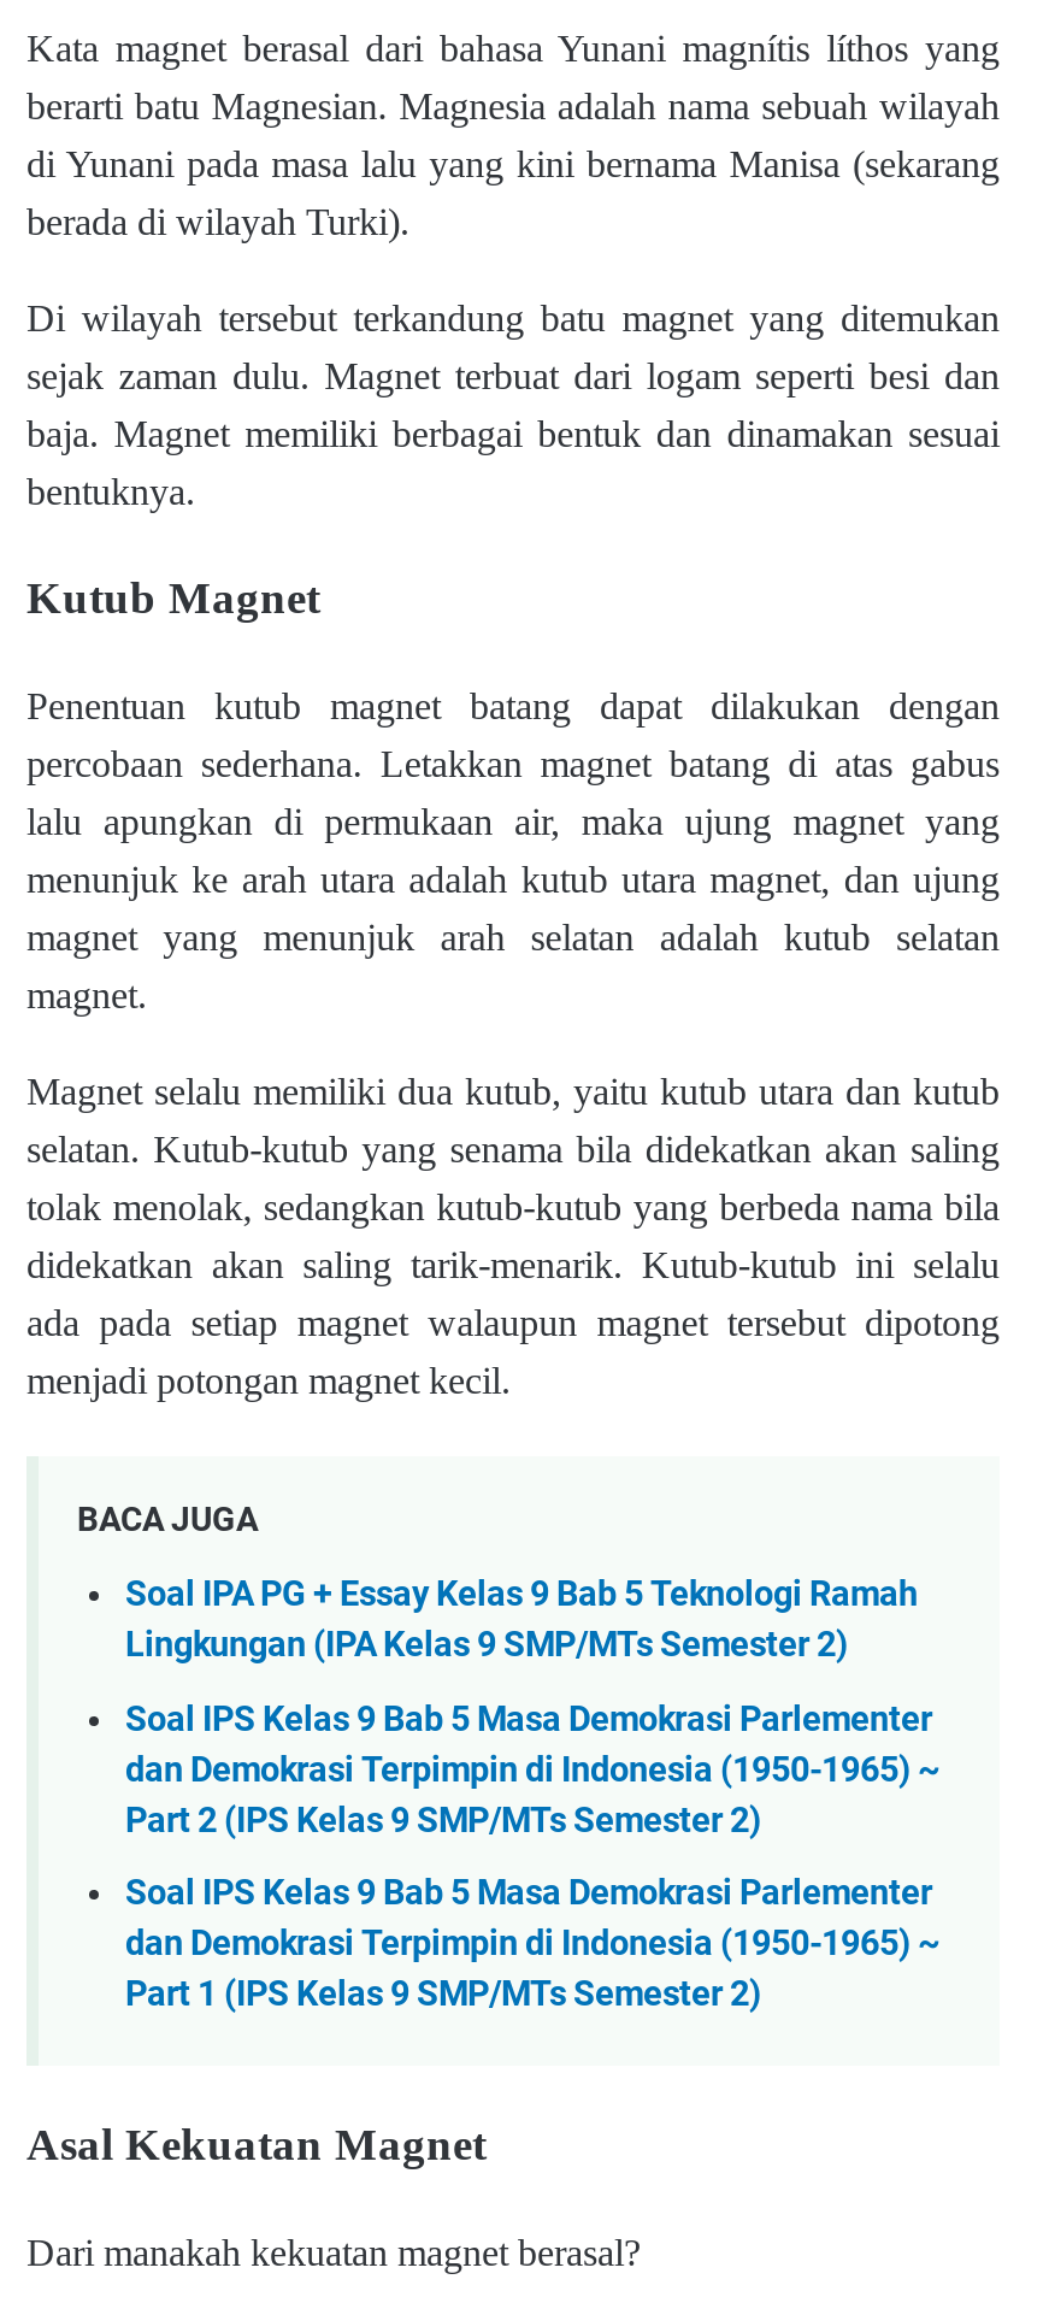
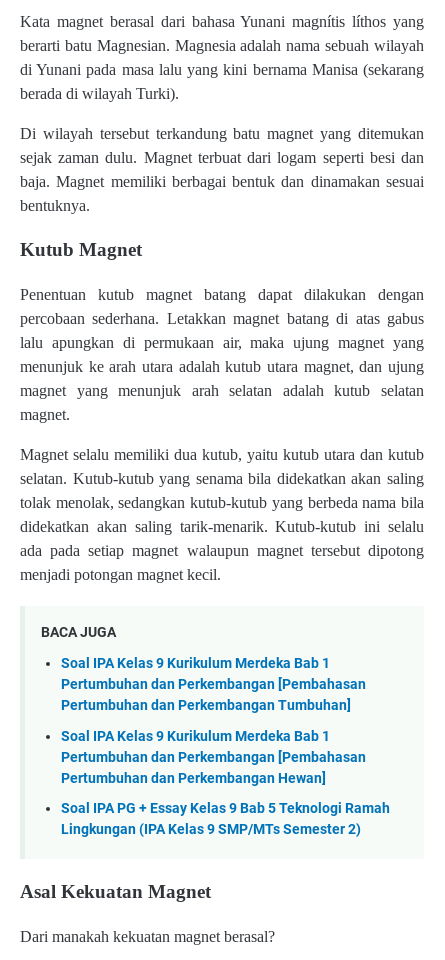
+ Soal IPA Kelas 9 Kurikulum Merdeka Bab 1
+ Pertumbuhan dan Perkembangan [Pembahasan
+ Pertumbuhan dan Perkembangan Tumbuhan]
+ Soal IPA Kelas 9 Kurikulum Merdeka Bab 1
+ Pertumbuhan dan Perkembangan [Pembahasan
+ Pertumbuhan dan Perkembangan Hewan]

moved down: Soal IPA PG + Essay Kelas 9 Bab 5 Teknologi Ramah | Lingkungan (IPA Kelas 9 SMP/MTs Semester 2)

- Soal IPS Kelas 9 Bab 5 Masa Demokrasi Parlementer
- dan Demokrasi Terpimpin di Indonesia (1950-1965) ~
- Part 2 (IPS Kelas 9 SMP/MTs Semester 2)
- Soal IPS Kelas 9 Bab 5 Masa Demokrasi Parlementer
- dan Demokrasi Terpimpin di Indonesia (1950-1965) ~
- Part 1 (IPS Kelas 9 SMP/MTs Semester 2)
